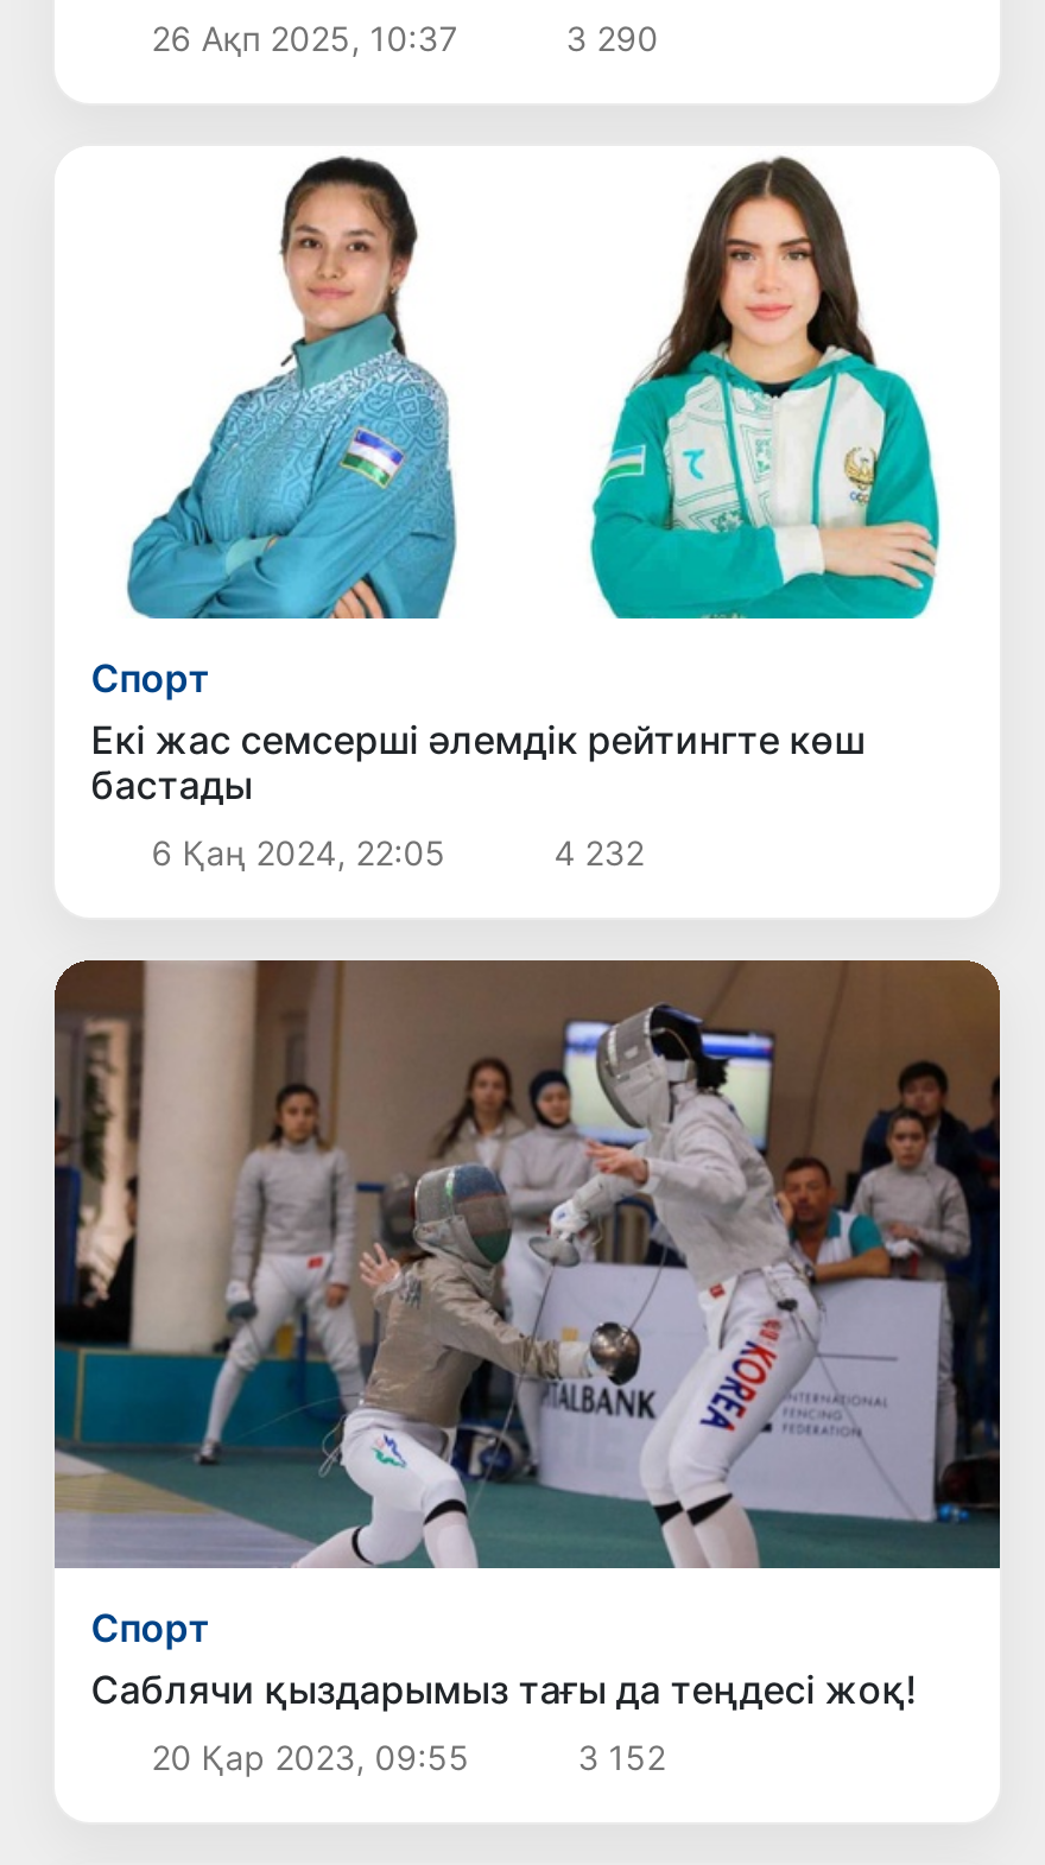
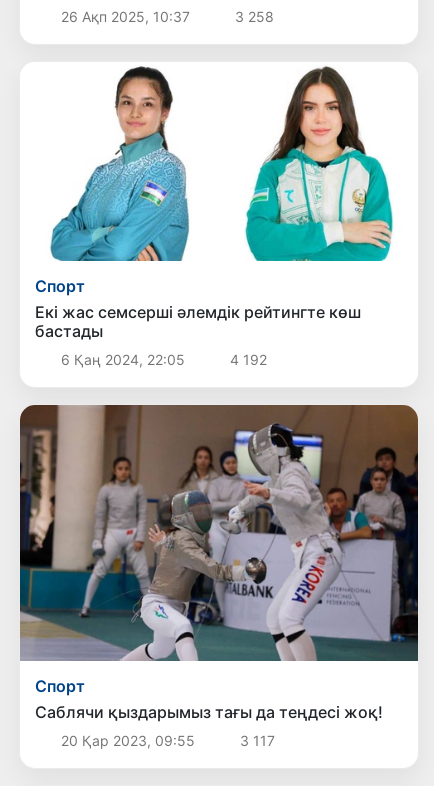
- 3 290
+ 3 258

- 4 232
+ 4 192

- 3 152
+ 3 117
